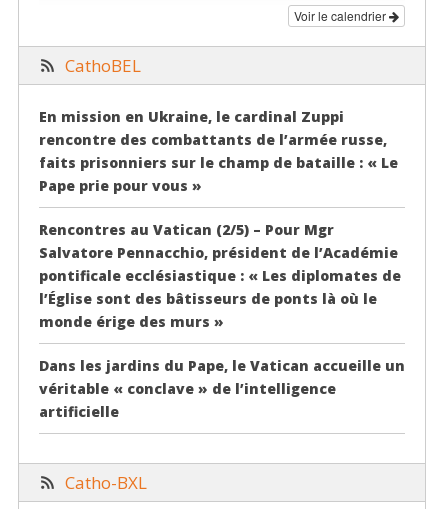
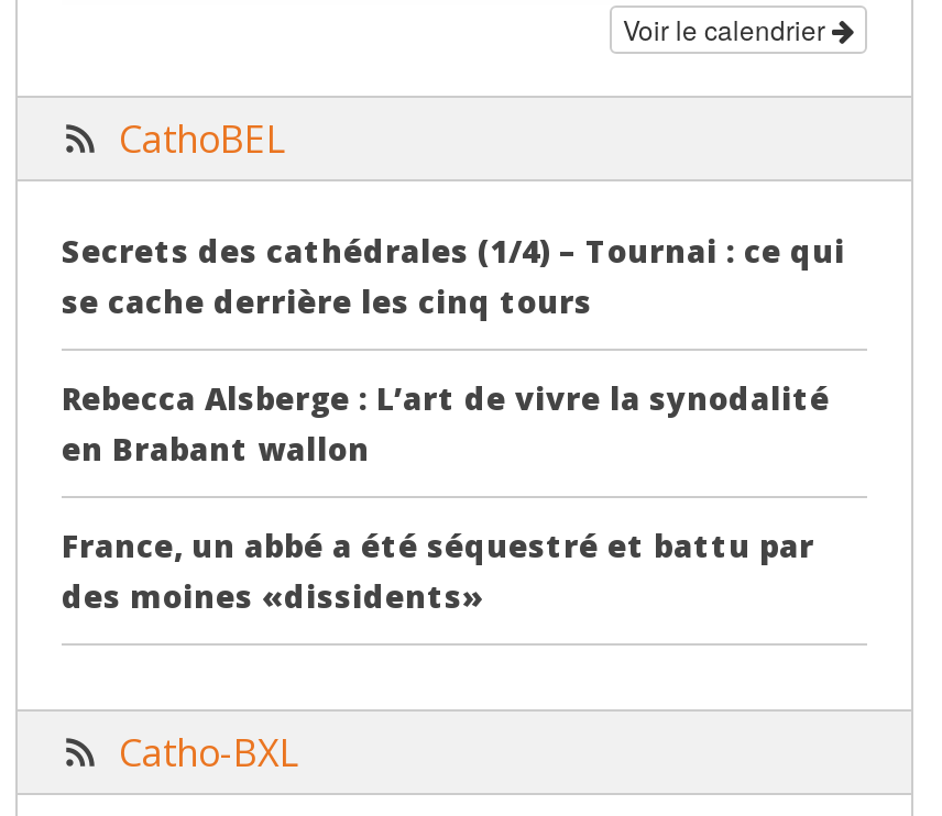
- En mission en Ukraine, le cardinal Zuppi
- rencontre des combattants de l’armée russe,
- faits prisonniers sur le champ de bataille : « Le
- Pape prie pour vous »
+ Secrets des cathédrales (1/4) – Tournai : ce qui
+ se cache derrière les cinq tours

- Rencontres au Vatican (2/5) – Pour Mgr
- Salvatore Pennacchio, président de l’Académie
- pontificale ecclésiastique : « Les diplomates de
- l’Église sont des bâtisseurs de ponts là où le
- monde érige des murs »
+ Rebecca Alsberge : L’art de vivre la synodalité
+ en Brabant wallon

- Dans les jardins du Pape, le Vatican accueille un
- véritable « conclave » de l’intelligence
- artificielle
+ France, un abbé a été séquestré et battu par
+ des moines «dissidents»
